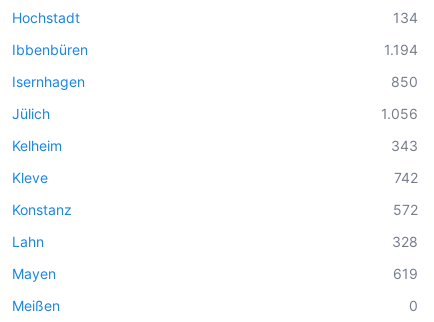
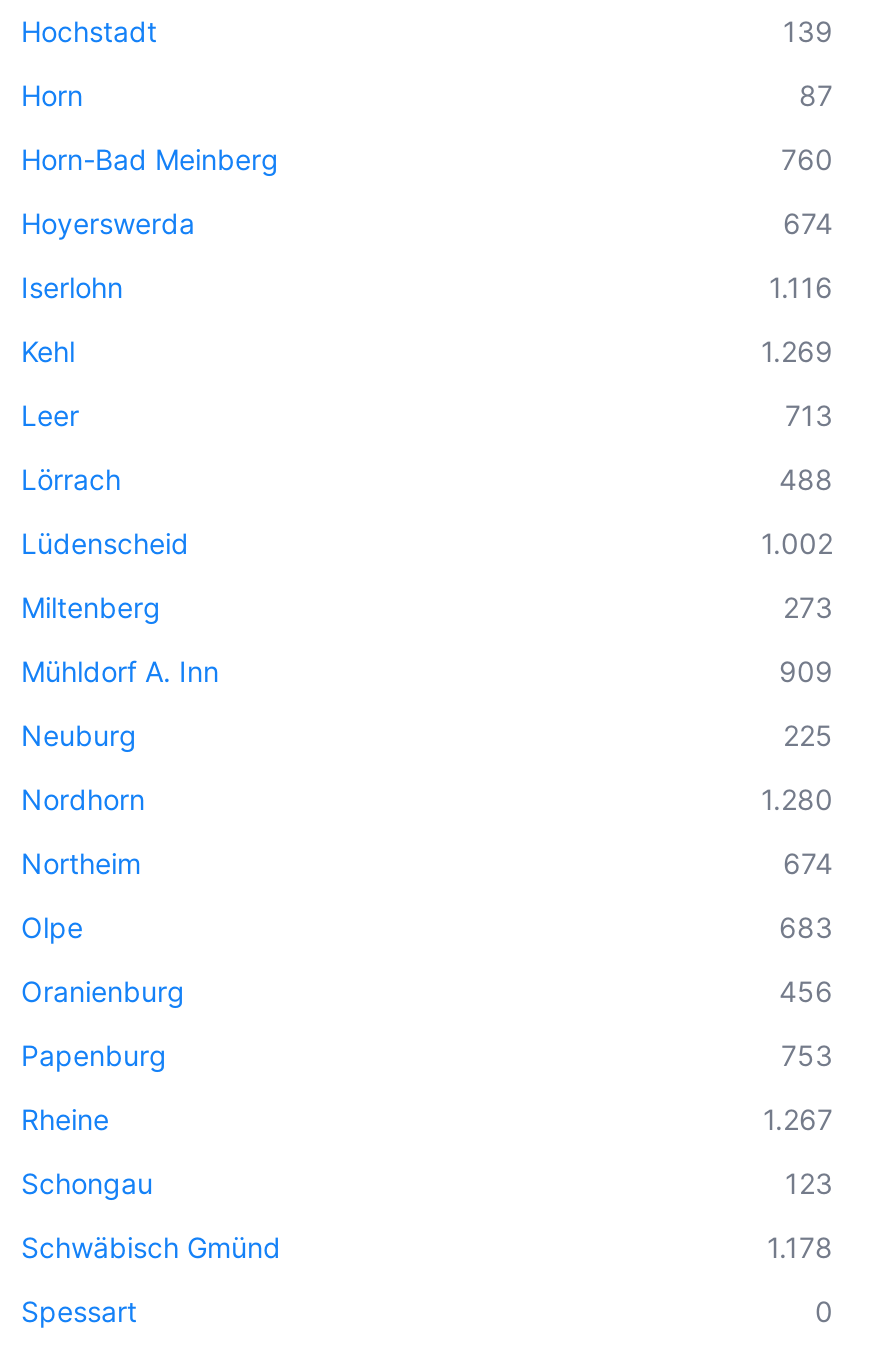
- 134
- Ibbenbüren
- 1.194
- Isernhagen
- 850
- Jülich
- 1.056
- Kelheim
- 343
- Kleve
- 742
- Konstanz
- 572
- Lahn
- 328
- Mayen
- 619
- Meißen
+ 139
+ Horn
+ 87
+ Horn-Bad Meinberg
+ 760
+ Hoyerswerda
+ 674
+ Iserlohn
+ 1.116
+ Kehl
+ 1.269
+ Leer
+ 713
+ Lörrach
+ 488
+ Lüdenscheid
+ 1.002
+ Miltenberg
+ 273
+ Mühldorf A. Inn
+ 909
+ Neuburg
+ 225
+ Nordhorn
+ 1.280
+ Northeim
+ 674
+ Olpe
+ 683
+ Oranienburg
+ 456
+ Papenburg
+ 753
+ Rheine
+ 1.267
+ Schongau
+ 123
+ Schwäbisch Gmünd
+ 1.178
+ Spessart
